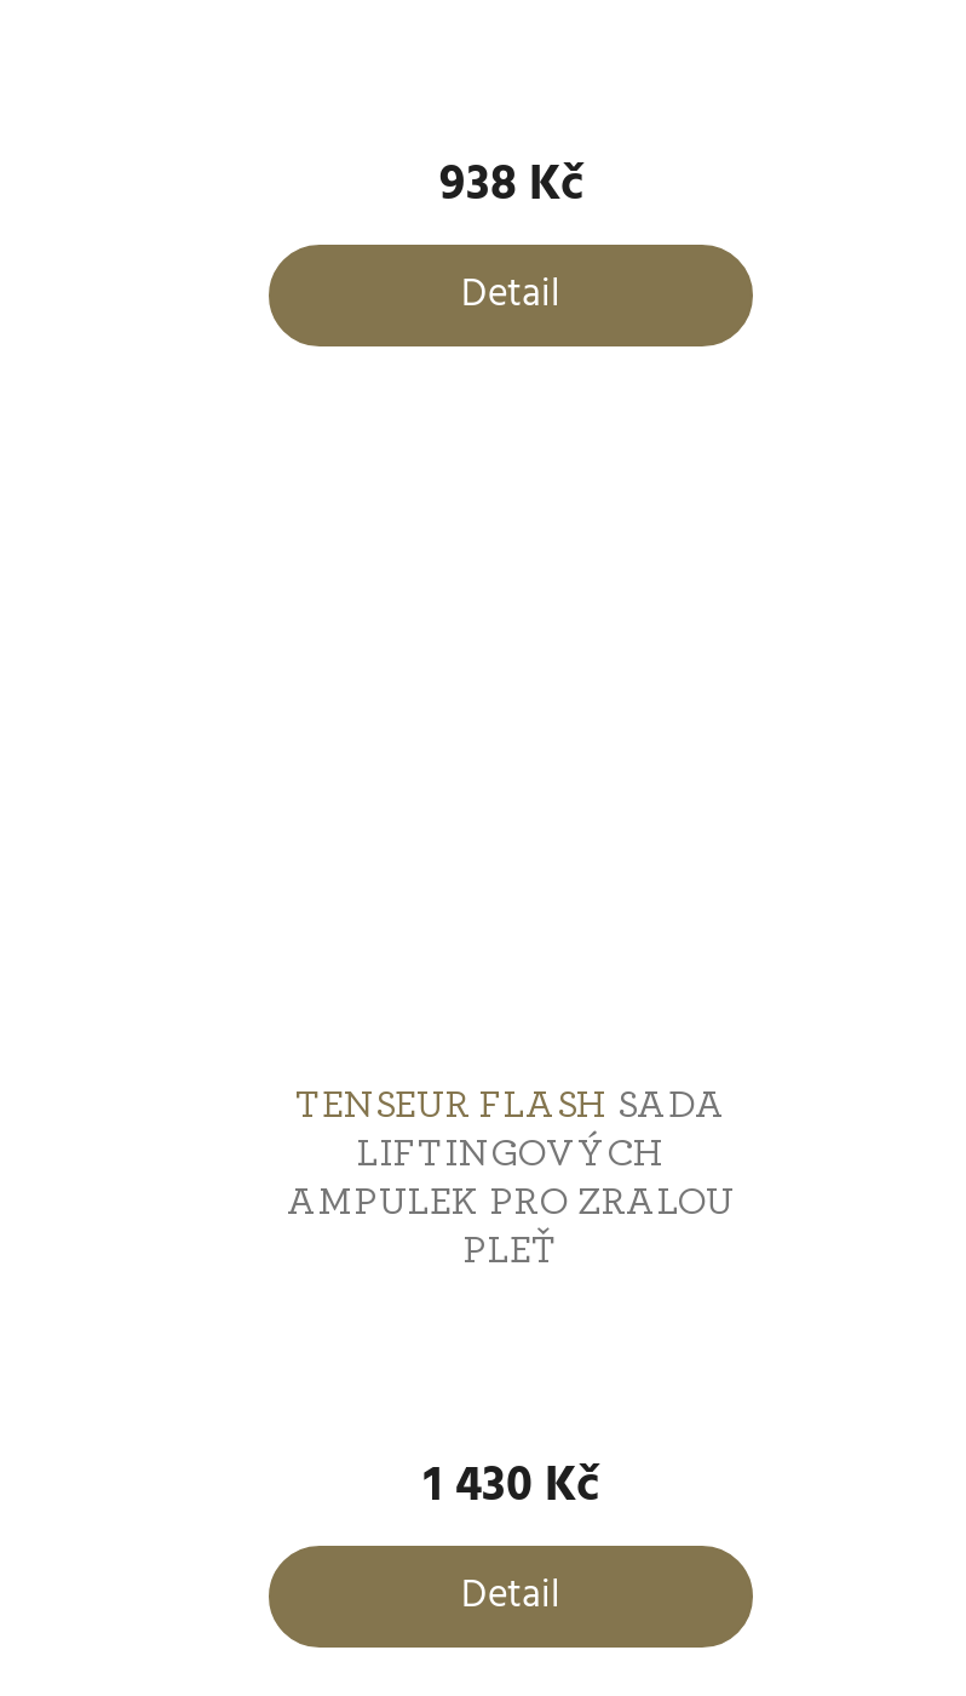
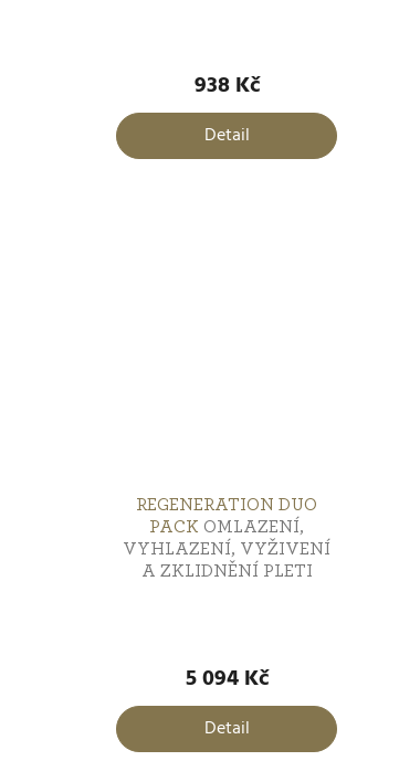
- TENSEUR FLASH SADA
- LIFTINGOVÝCH
- AMPULEK PRO ZRALOU
- PLEŤ
+ REGENERATION DUO
+ PACK OMLAZENÍ,
+ VYHLAZENÍ, VYŽIVENÍ
+ A ZKLIDNĚNÍ PLETI

- 1 430 Kč
+ 5 094 Kč
